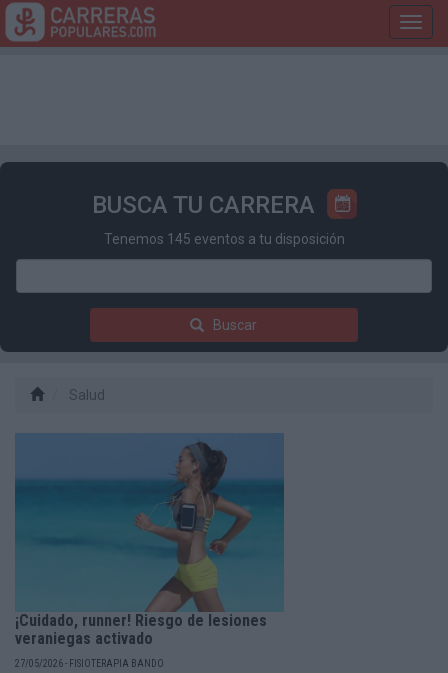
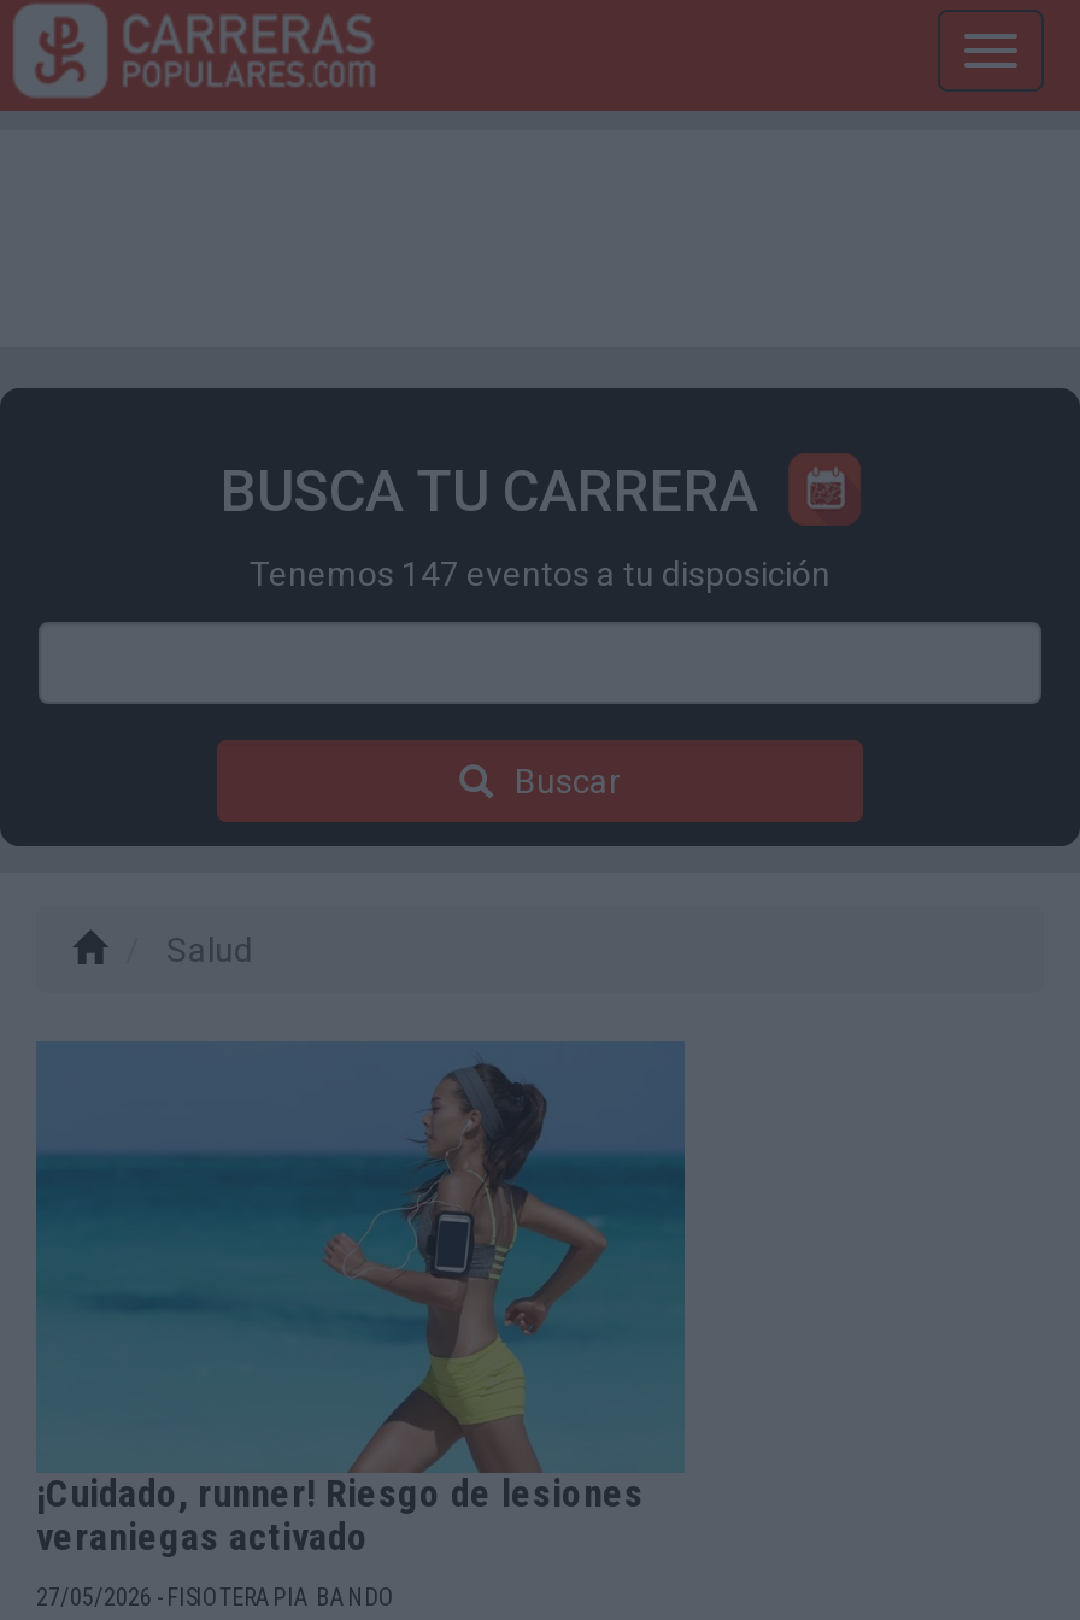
- Tenemos 145 eventos a tu disposición
+ Tenemos 147 eventos a tu disposición
